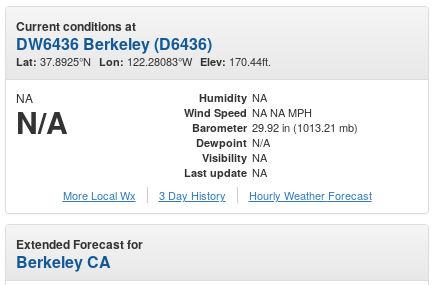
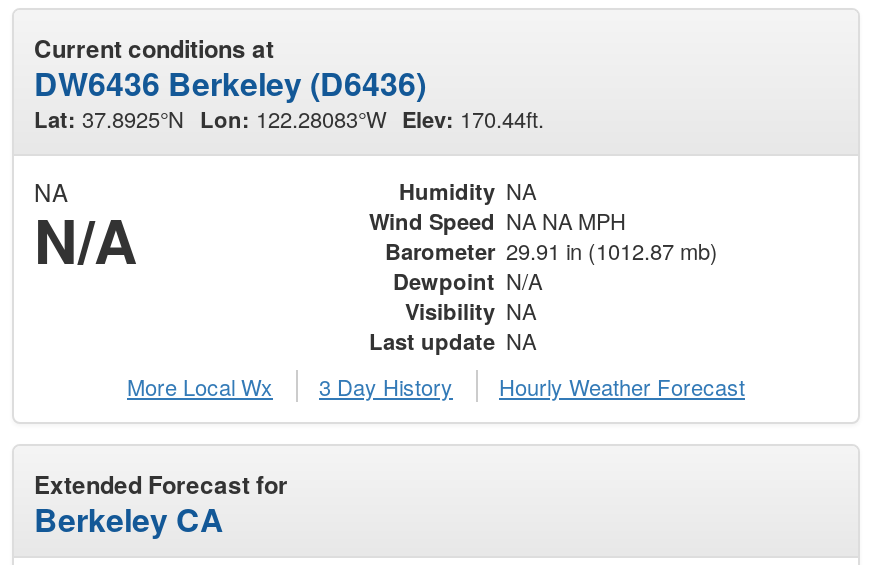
- Barometer 29.92 in (1013.21 mb)
+ Barometer 29.91 in (1012.87 mb)
